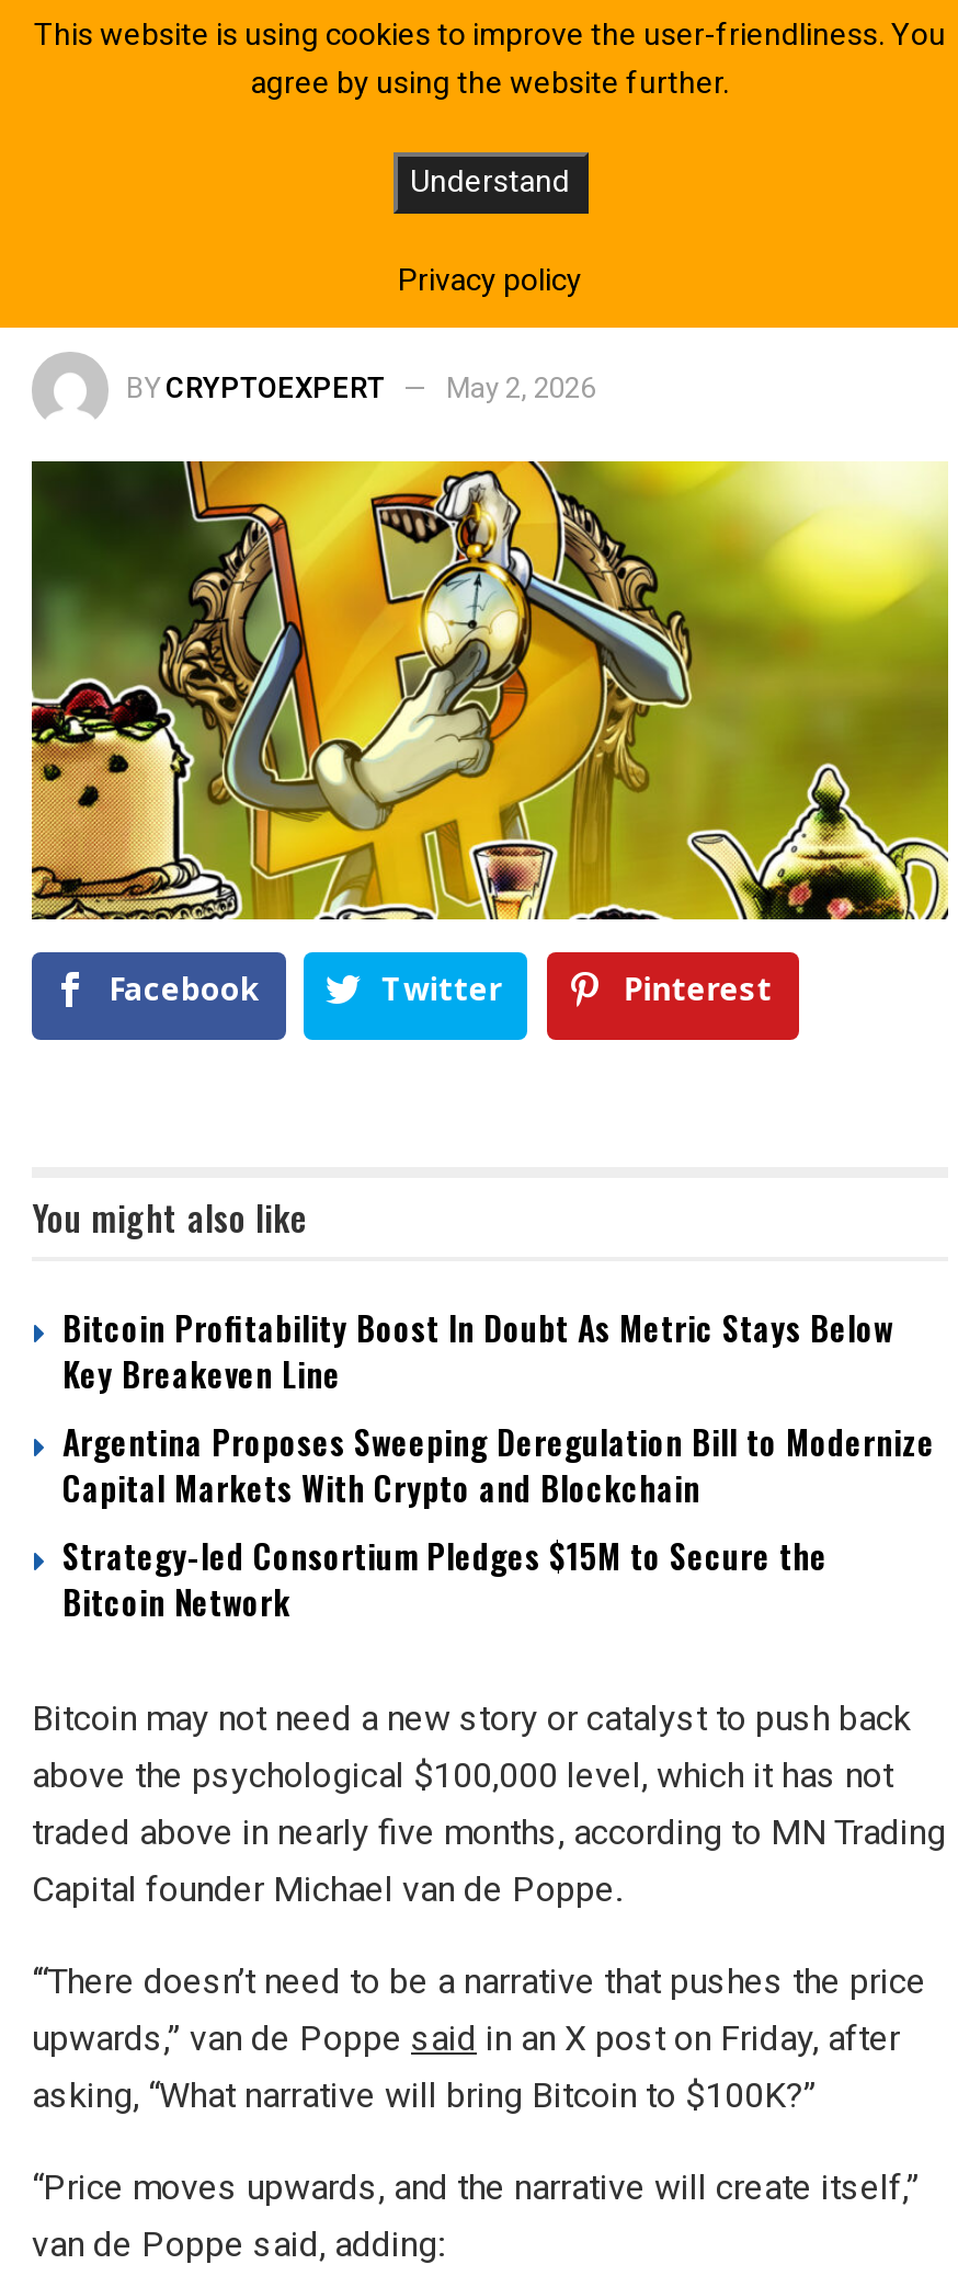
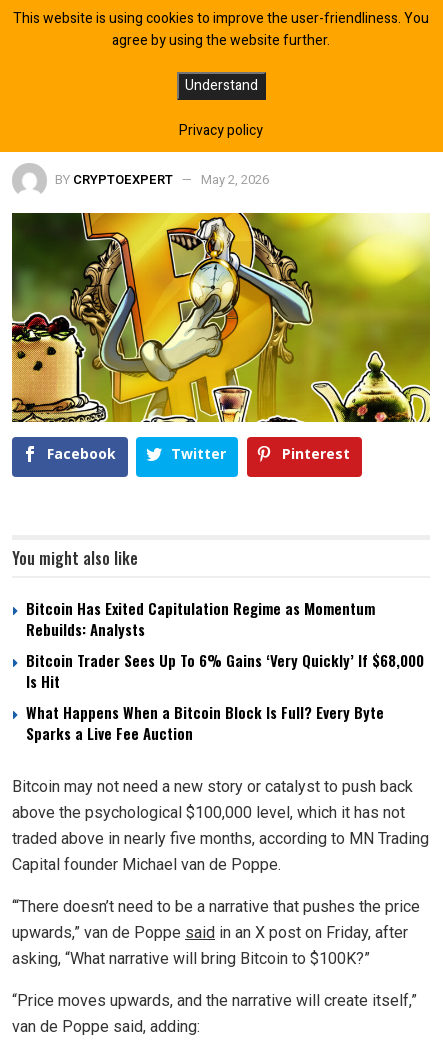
- Bitcoin Profitability Boost In Doubt As Metric Stays Below
- Key Breakeven Line
- Argentina Proposes Sweeping Deregulation Bill to Modernize
- Capital Markets With Crypto and Blockchain
- Strategy-led Consortium Pledges $15M to Secure the
- Bitcoin Network
+ Bitcoin Has Exited Capitulation Regime as Momentum
+ Rebuilds: Analysts
+ Bitcoin Trader Sees Up To 6% Gains ‘Very Quickly’ If $68,000
+ Is Hit
+ What Happens When a Bitcoin Block Is Full? Every Byte
+ Sparks a Live Fee Auction
